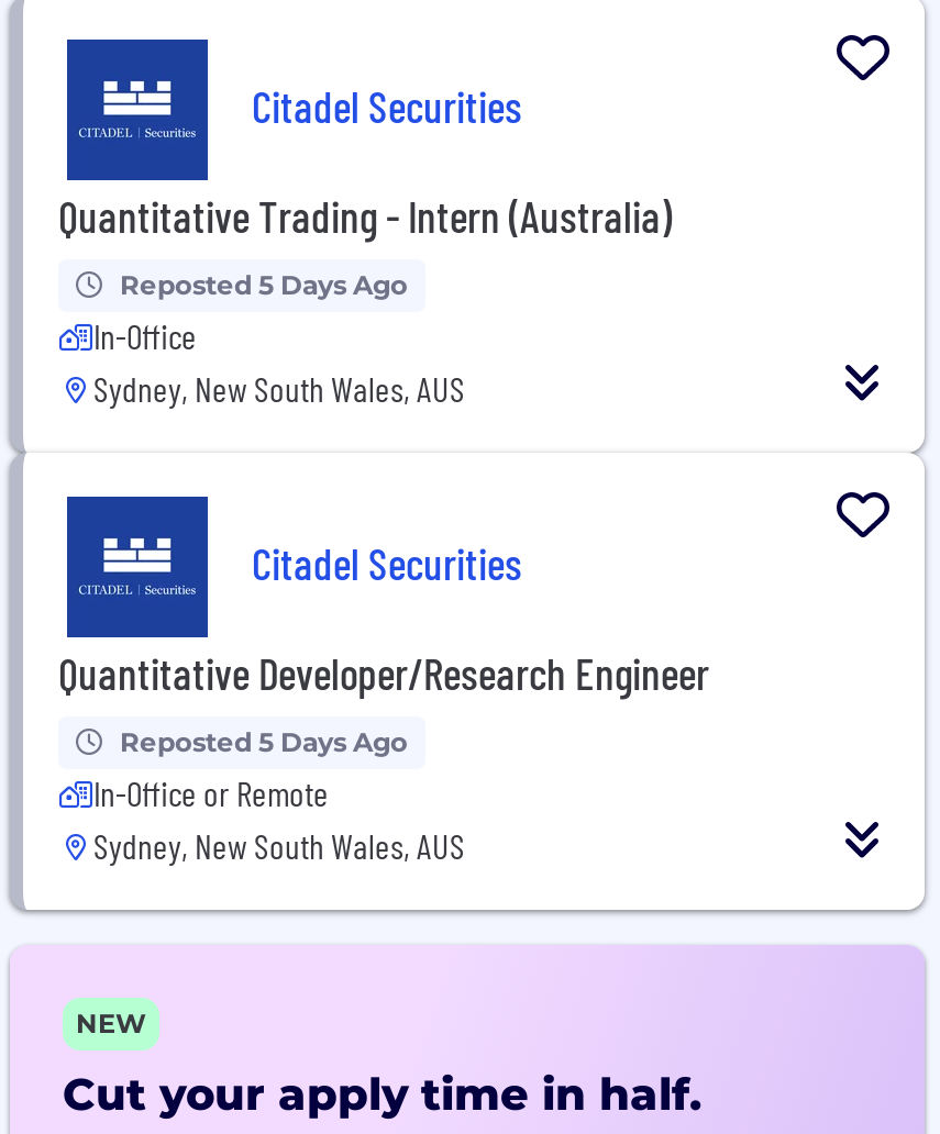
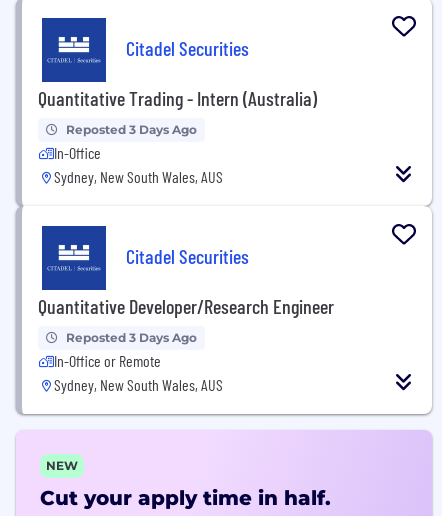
- Reposted 5 Days Ago
+ Reposted 3 Days Ago

- Reposted 5 Days Ago
+ Reposted 3 Days Ago
